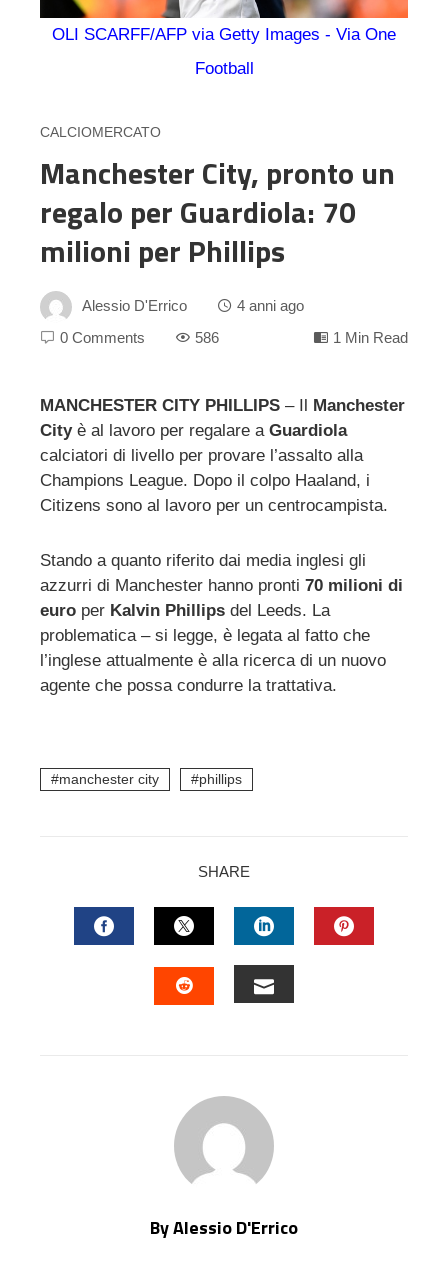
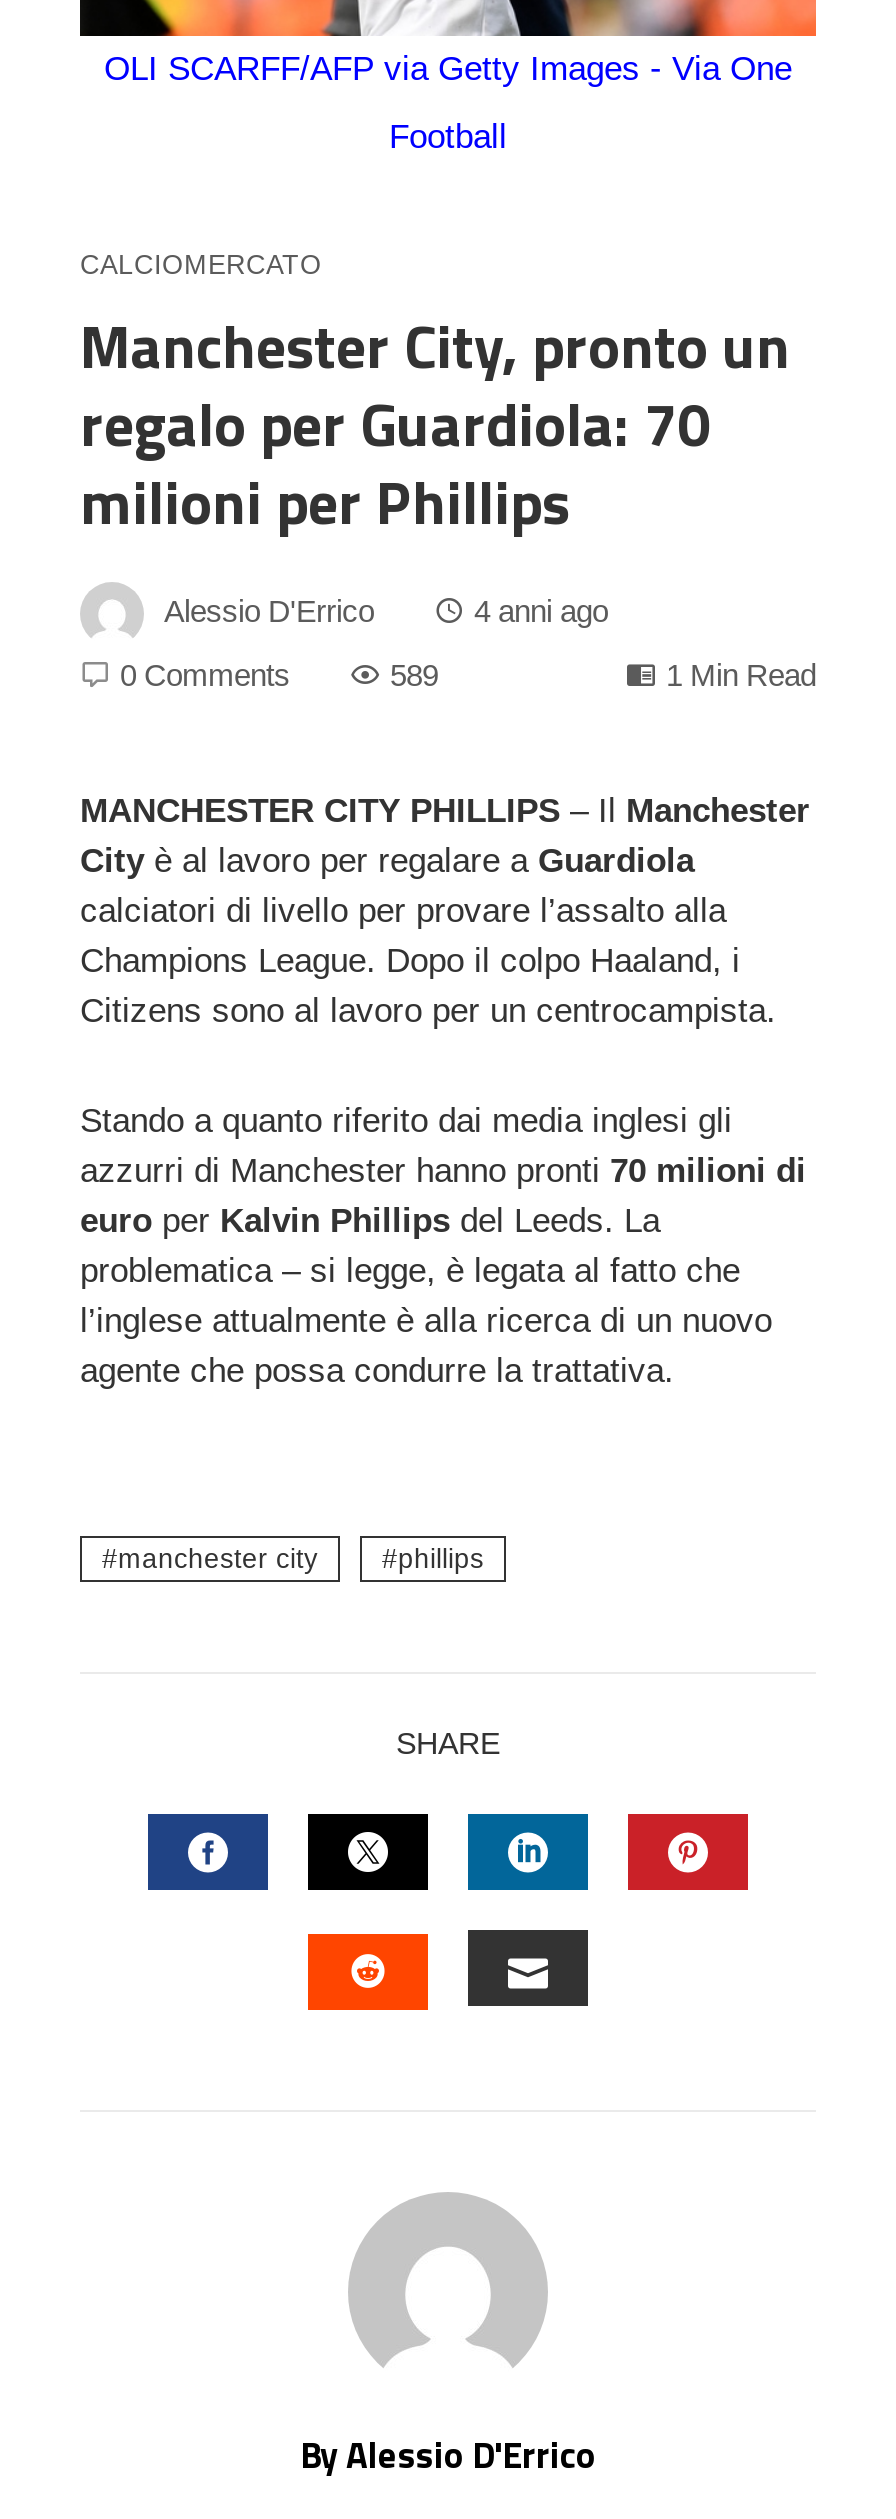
- 586
+ 589
